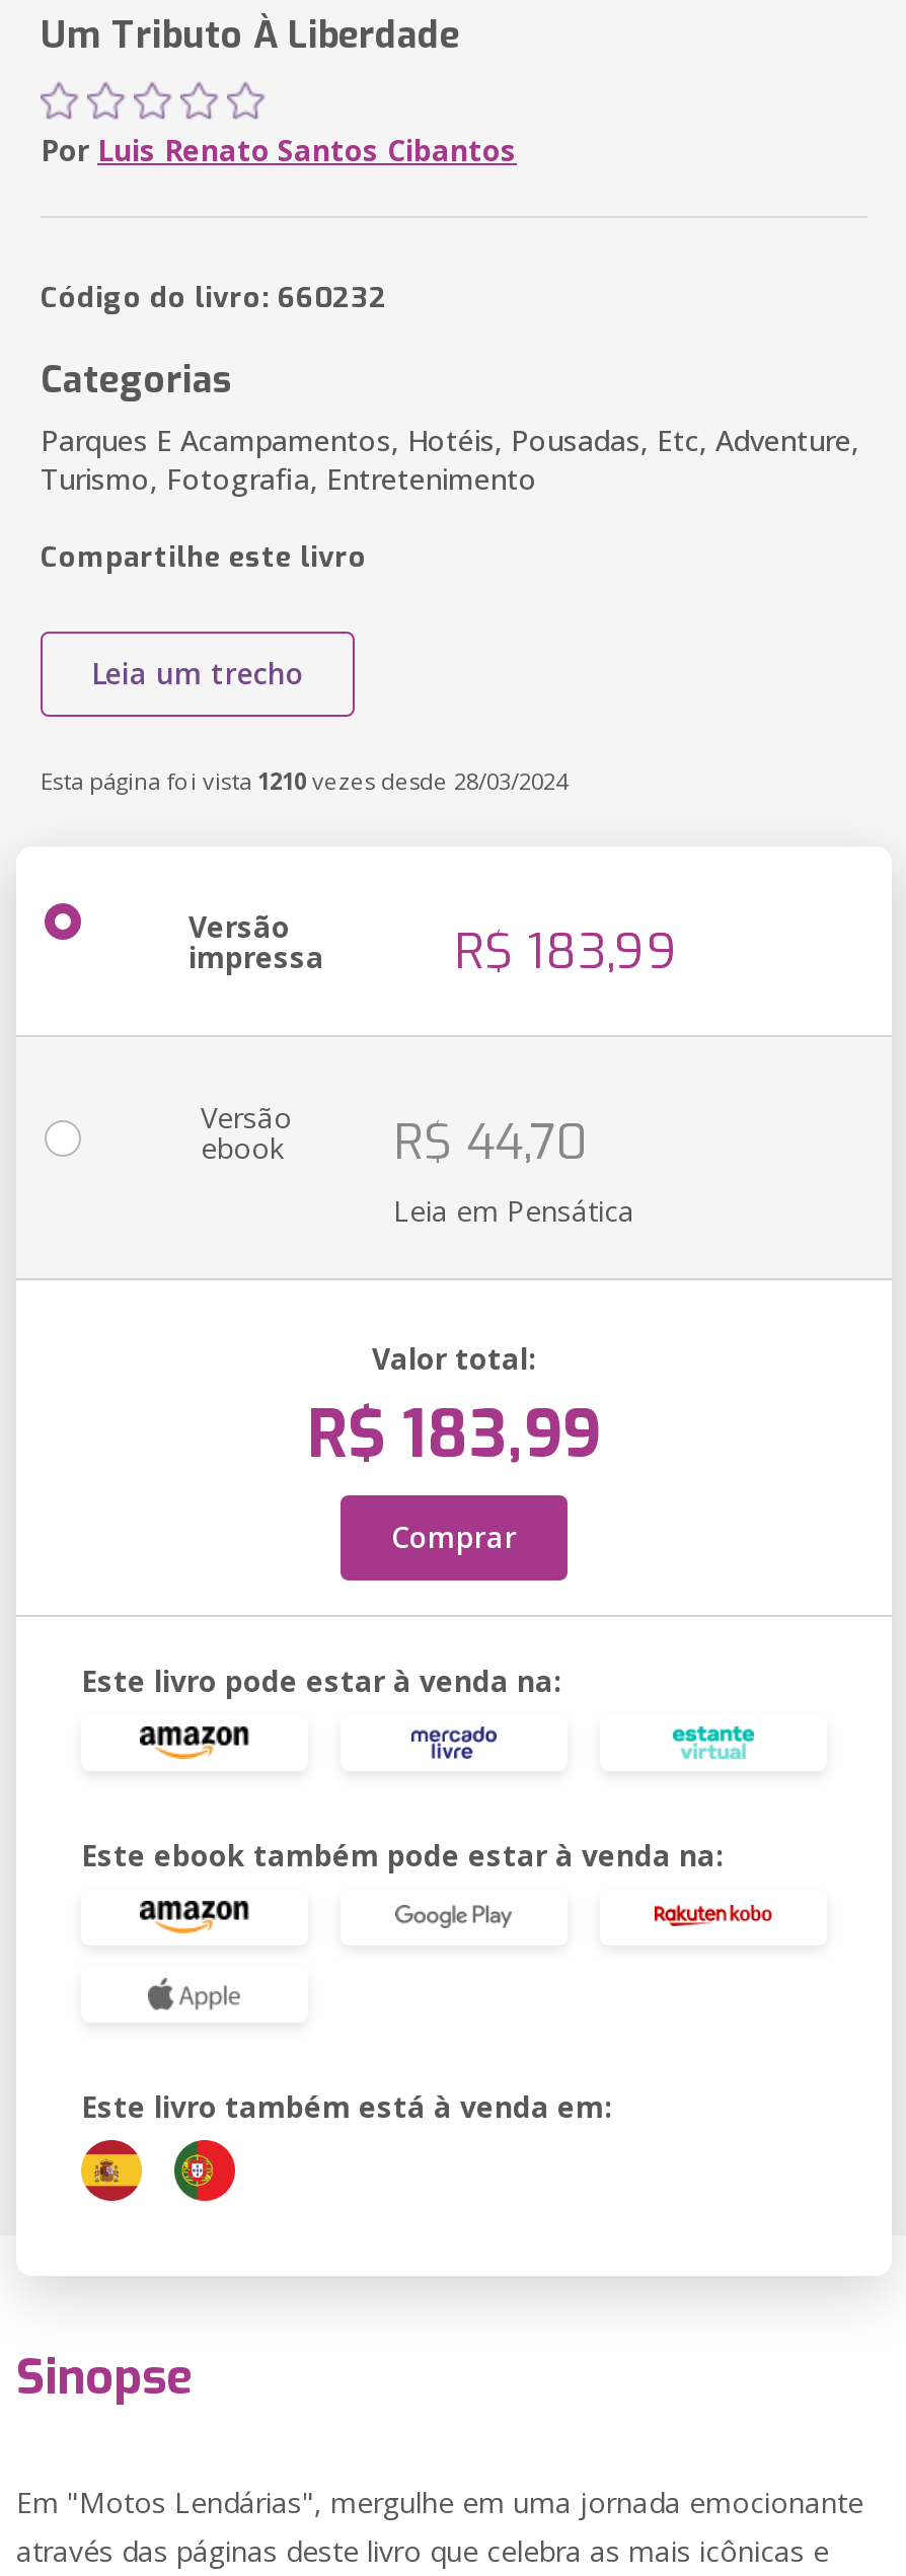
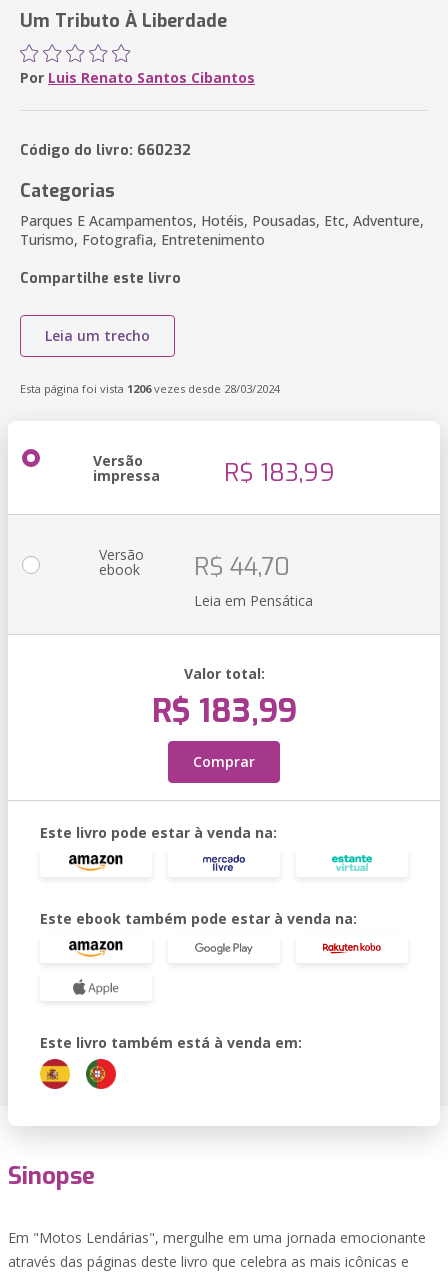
- Esta página foi vista 1210 vezes desde 28/03/2024
+ Esta página foi vista 1206 vezes desde 28/03/2024
